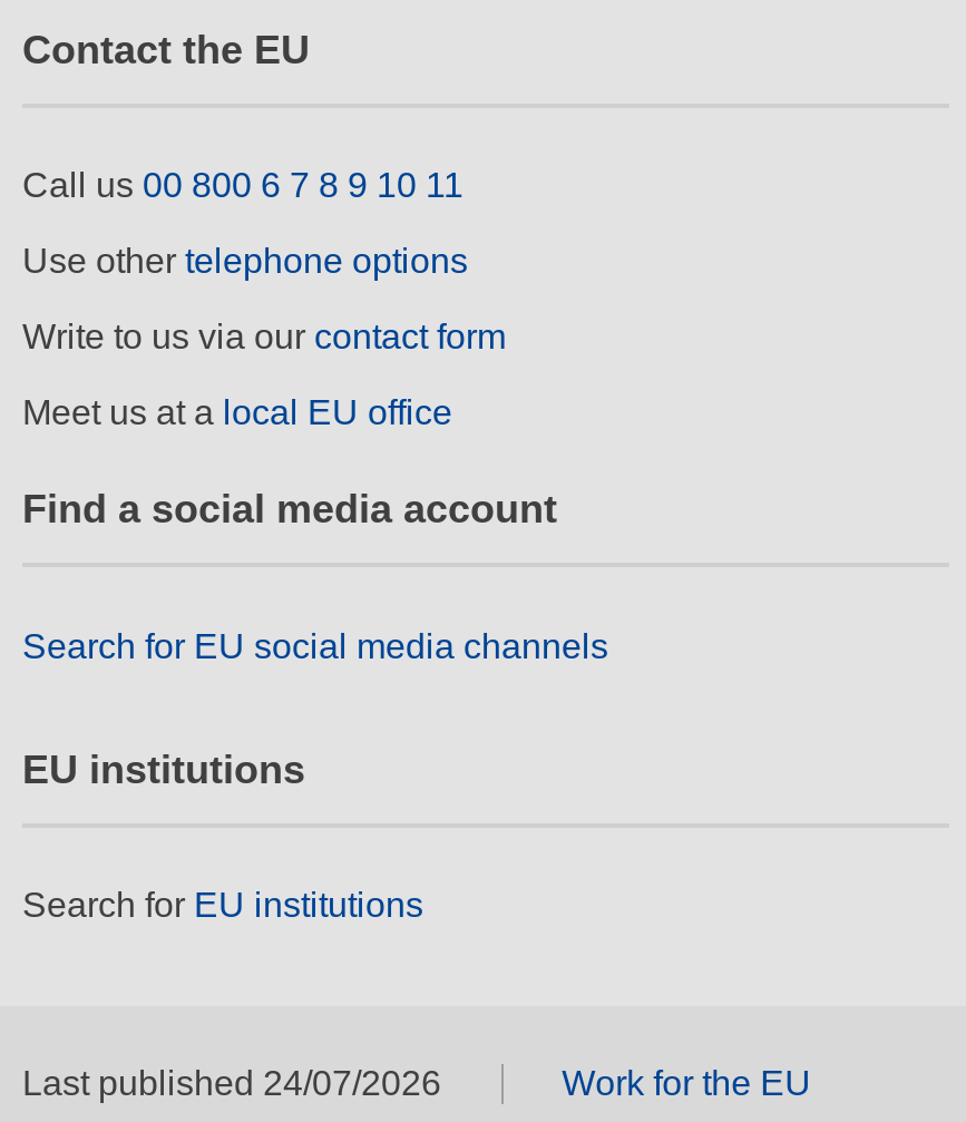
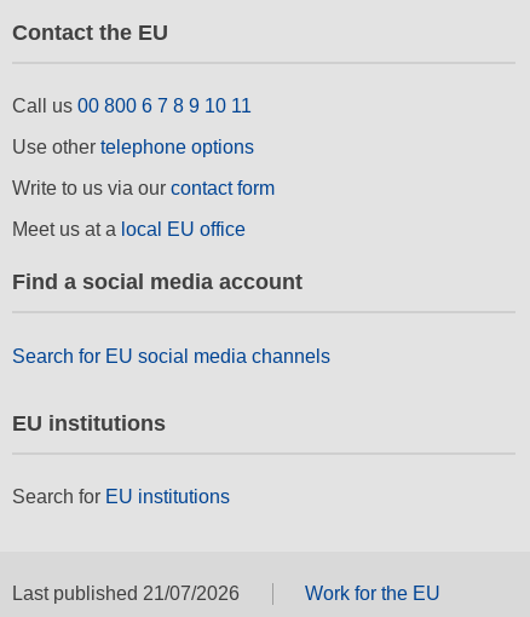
- Last published 24/07/2026
+ Last published 21/07/2026
